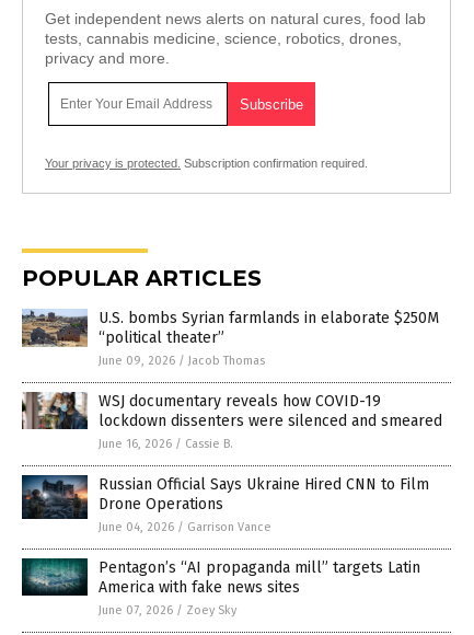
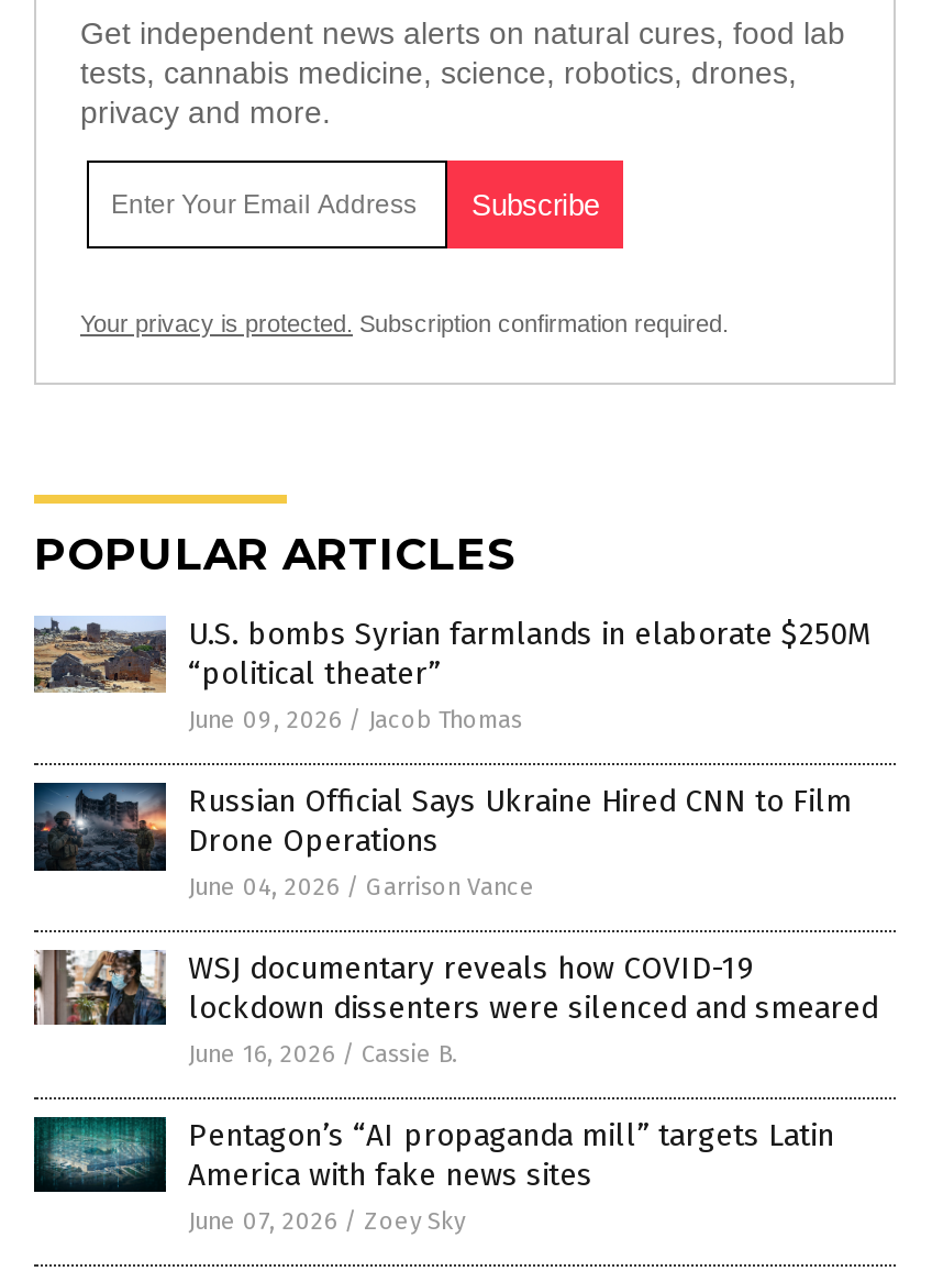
moved down: [image] | WSJ documentary reveals how COVID-19 | lockdown dissenters were silenced and smeared | June 16, 2026 / Cassie B.

moved up: [image] | Russian Official Says Ukraine Hired CNN to Film | Drone Operations | June 04, 2026 / Garrison Vance
